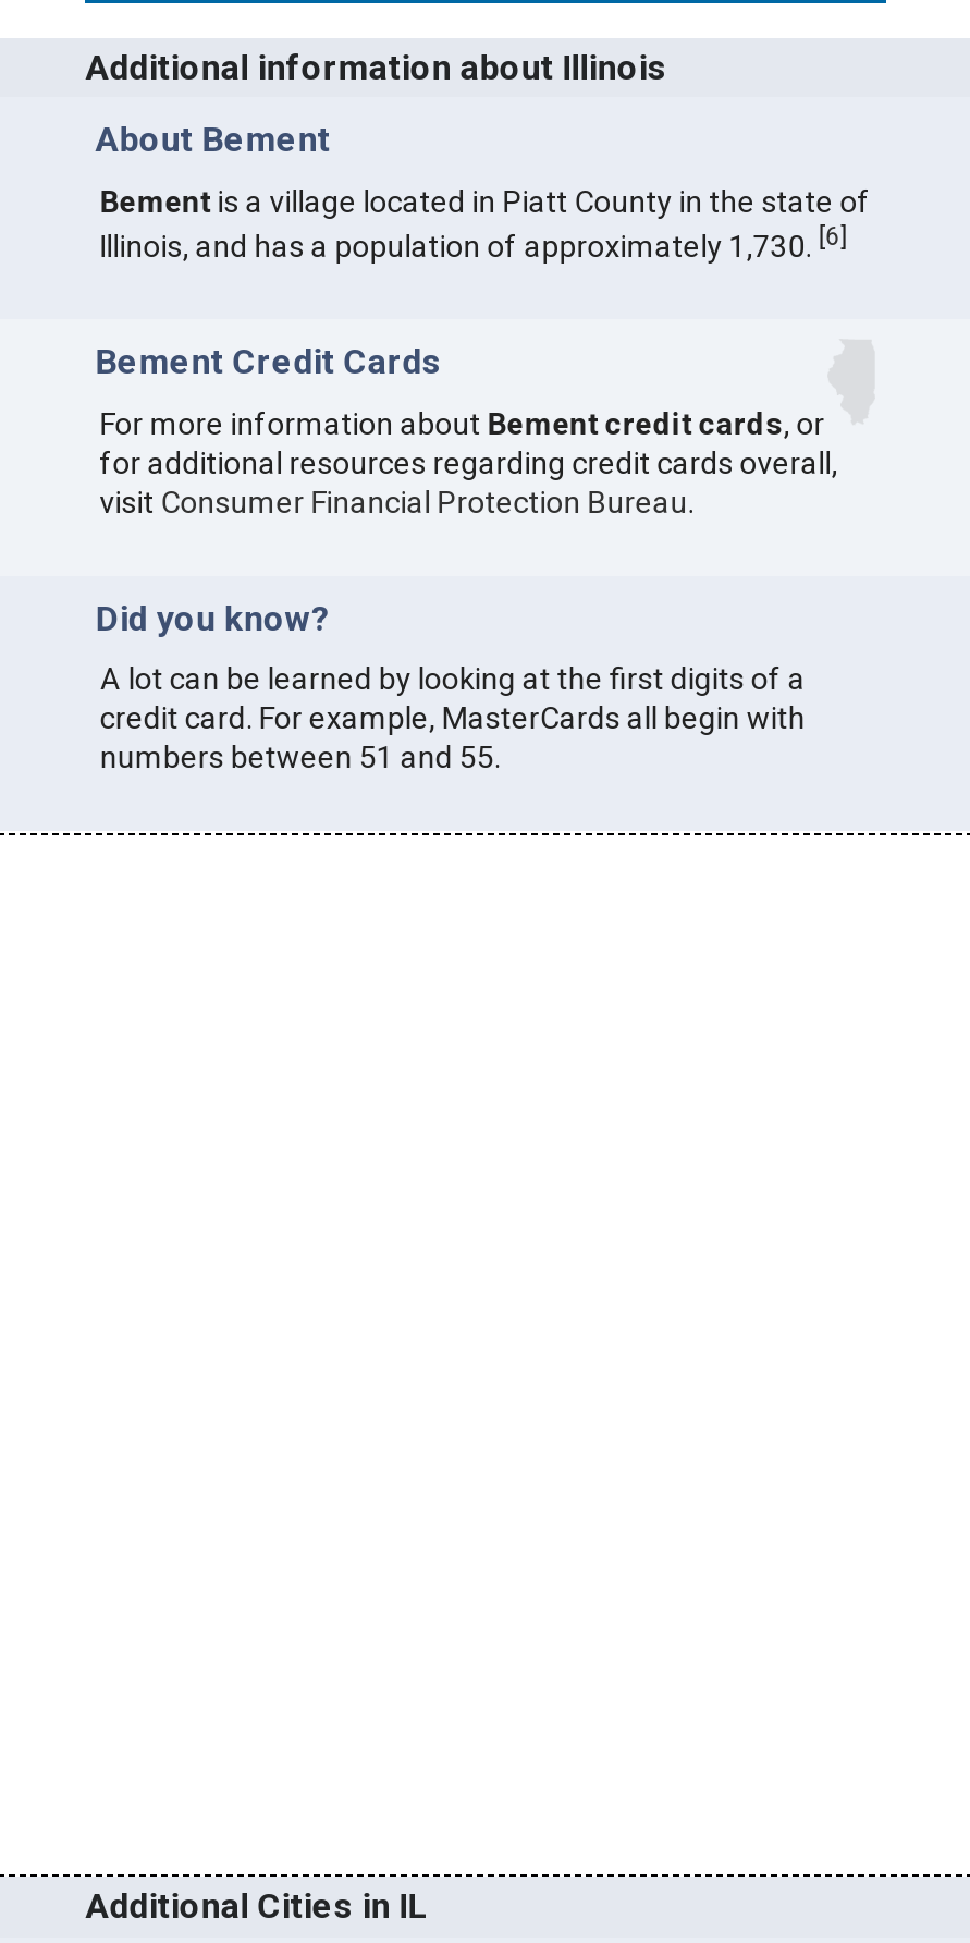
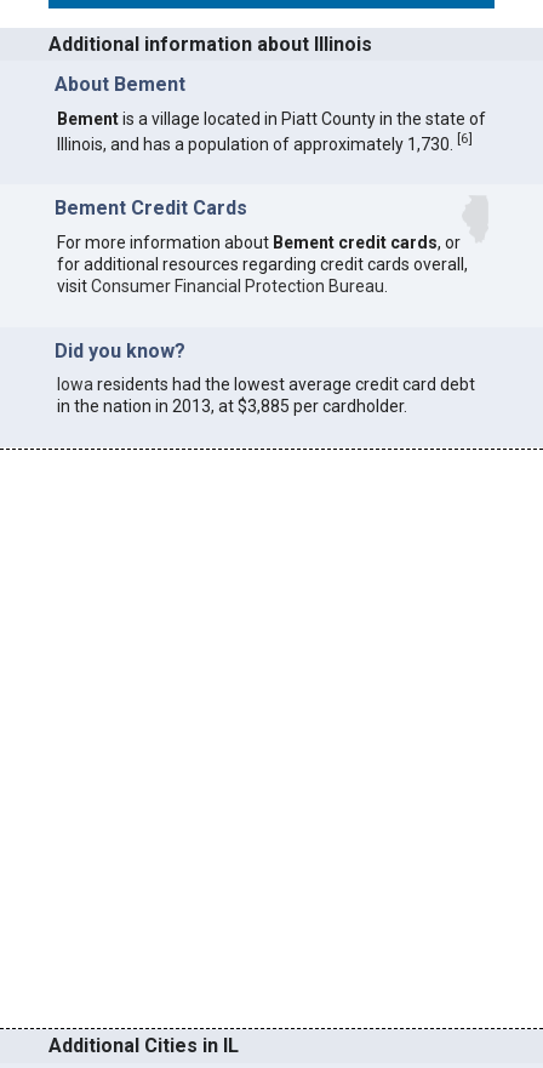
- A lot can be learned by looking at the first digits of a
- credit card. For example, MasterCards all begin with
- numbers between 51 and 55.
+ Iowa residents had the lowest average credit card debt
+ in the nation in 2013, at $3,885 per cardholder.
